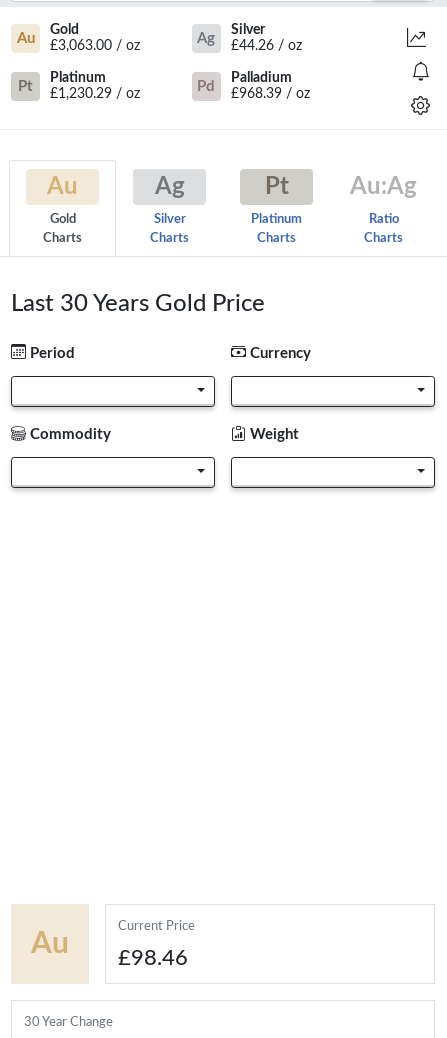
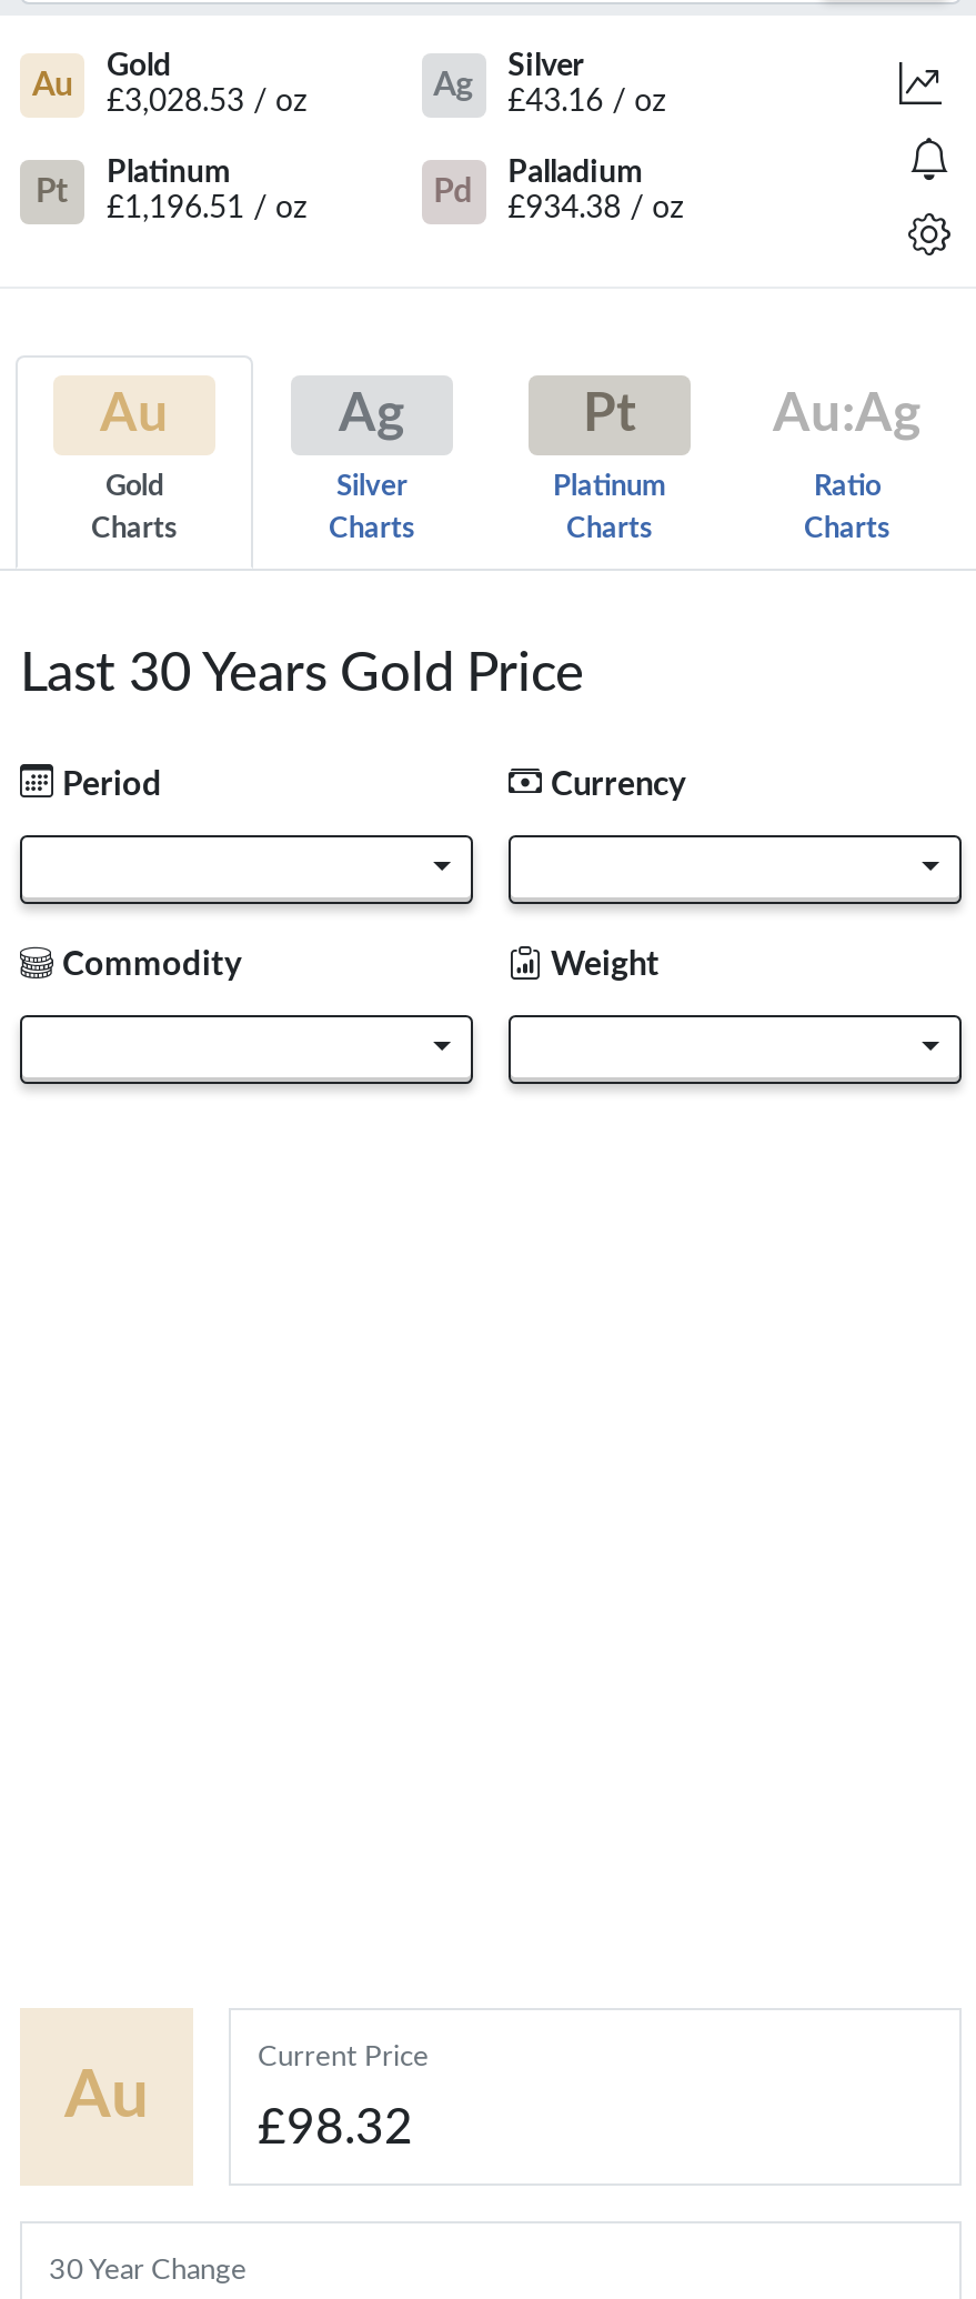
- £3,063.00 / oz
+ £3,028.53 / oz

- £44.26 / oz
+ £43.16 / oz

- £1,230.29 / oz
+ £1,196.51 / oz

- £968.39 / oz
+ £934.38 / oz

- £98.46
+ £98.32
